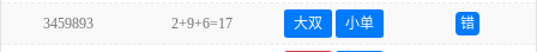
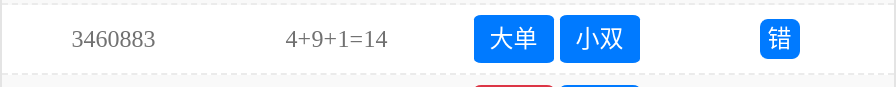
- 3459893
+ 3460883

- 2+9+6=17
+ 4+9+1=14

- 大双
+ 大单

- 小单
+ 小双
